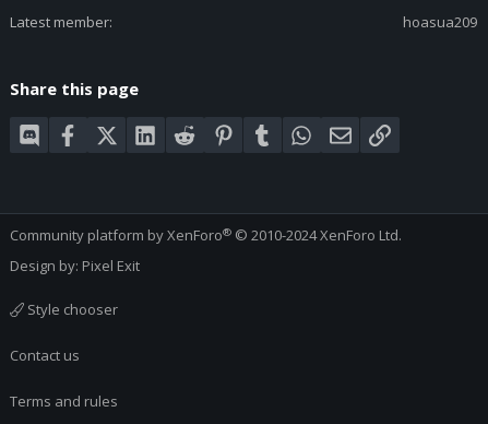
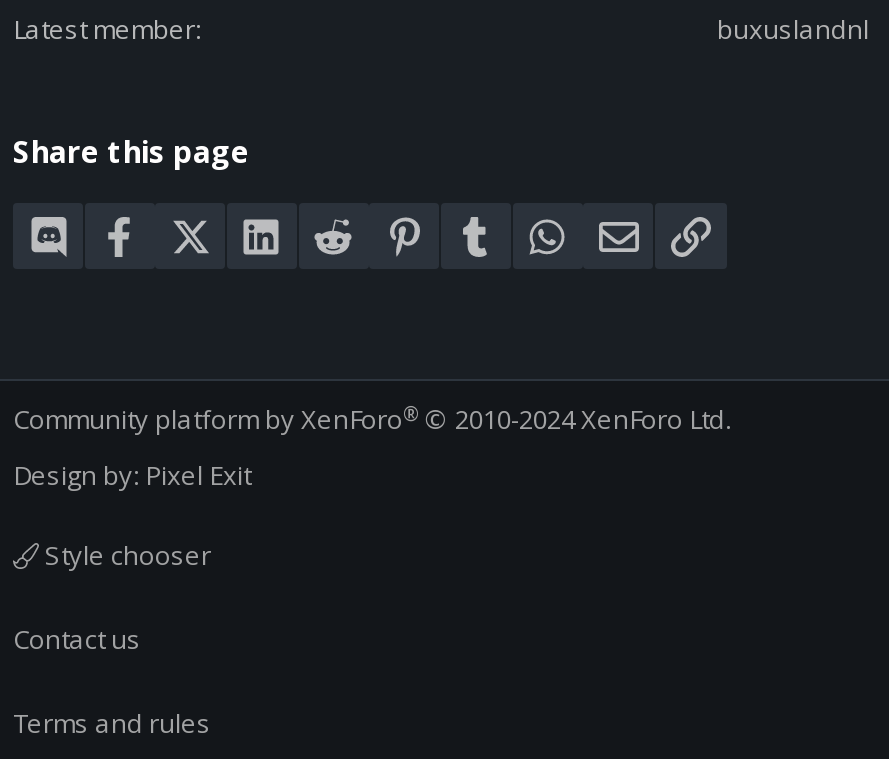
- hoasua209
+ buxuslandnl
